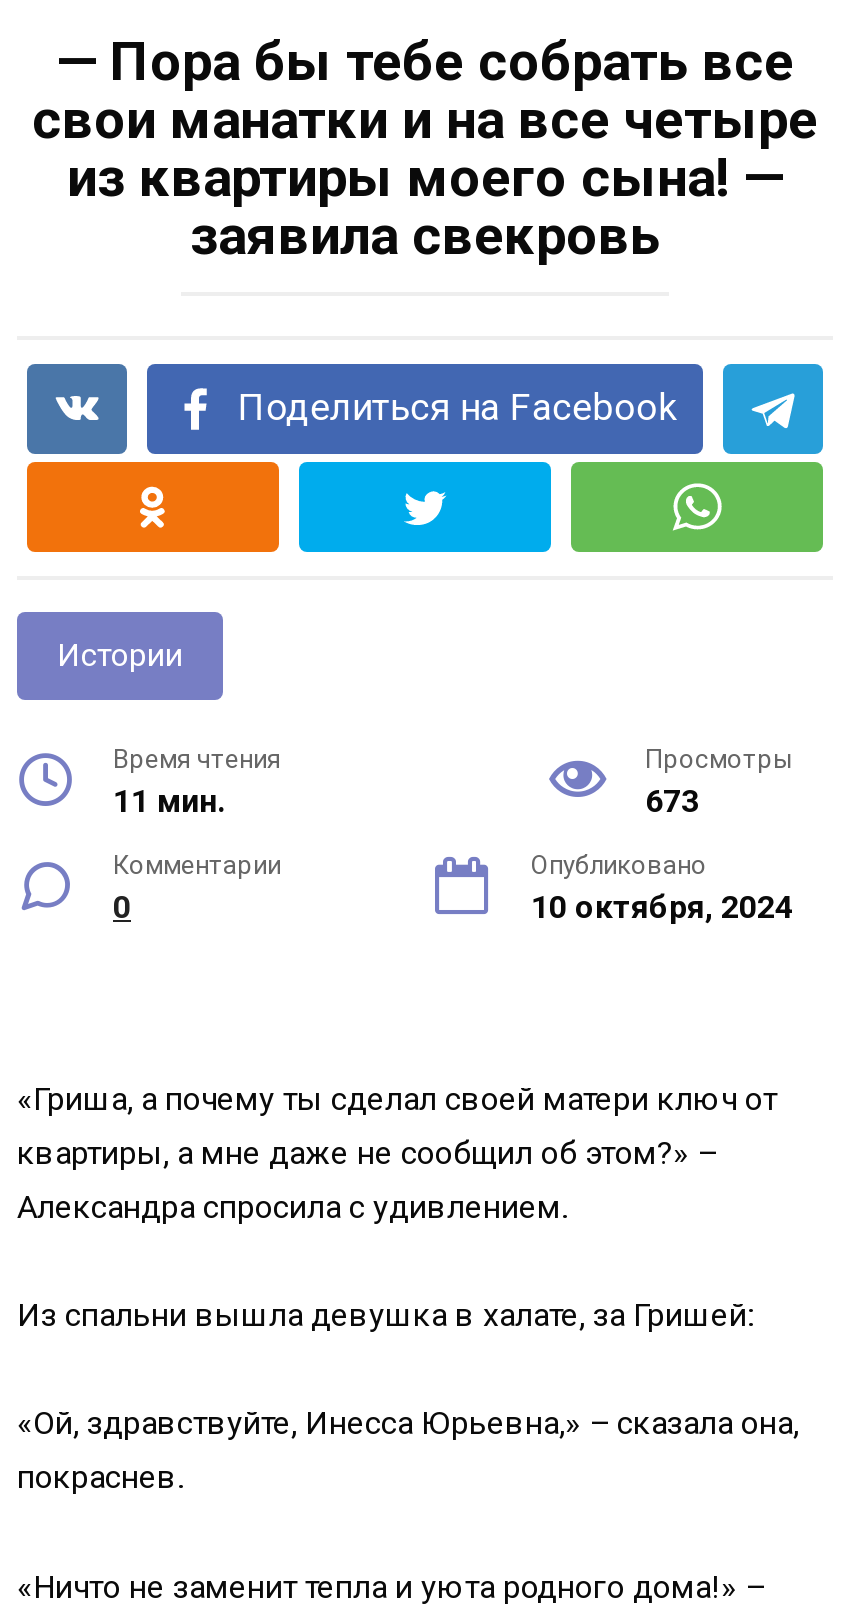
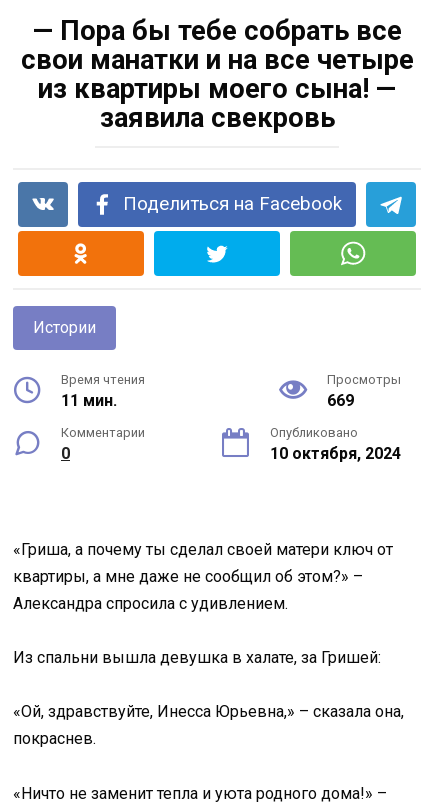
- 673
+ 669
